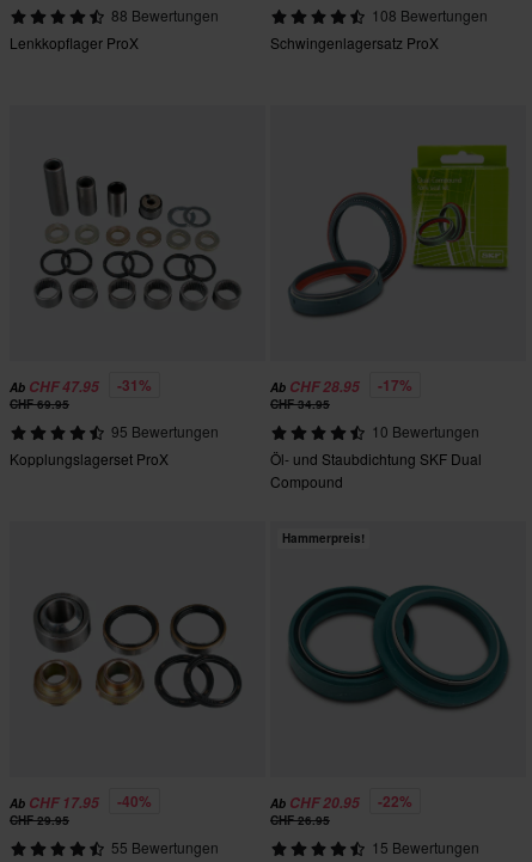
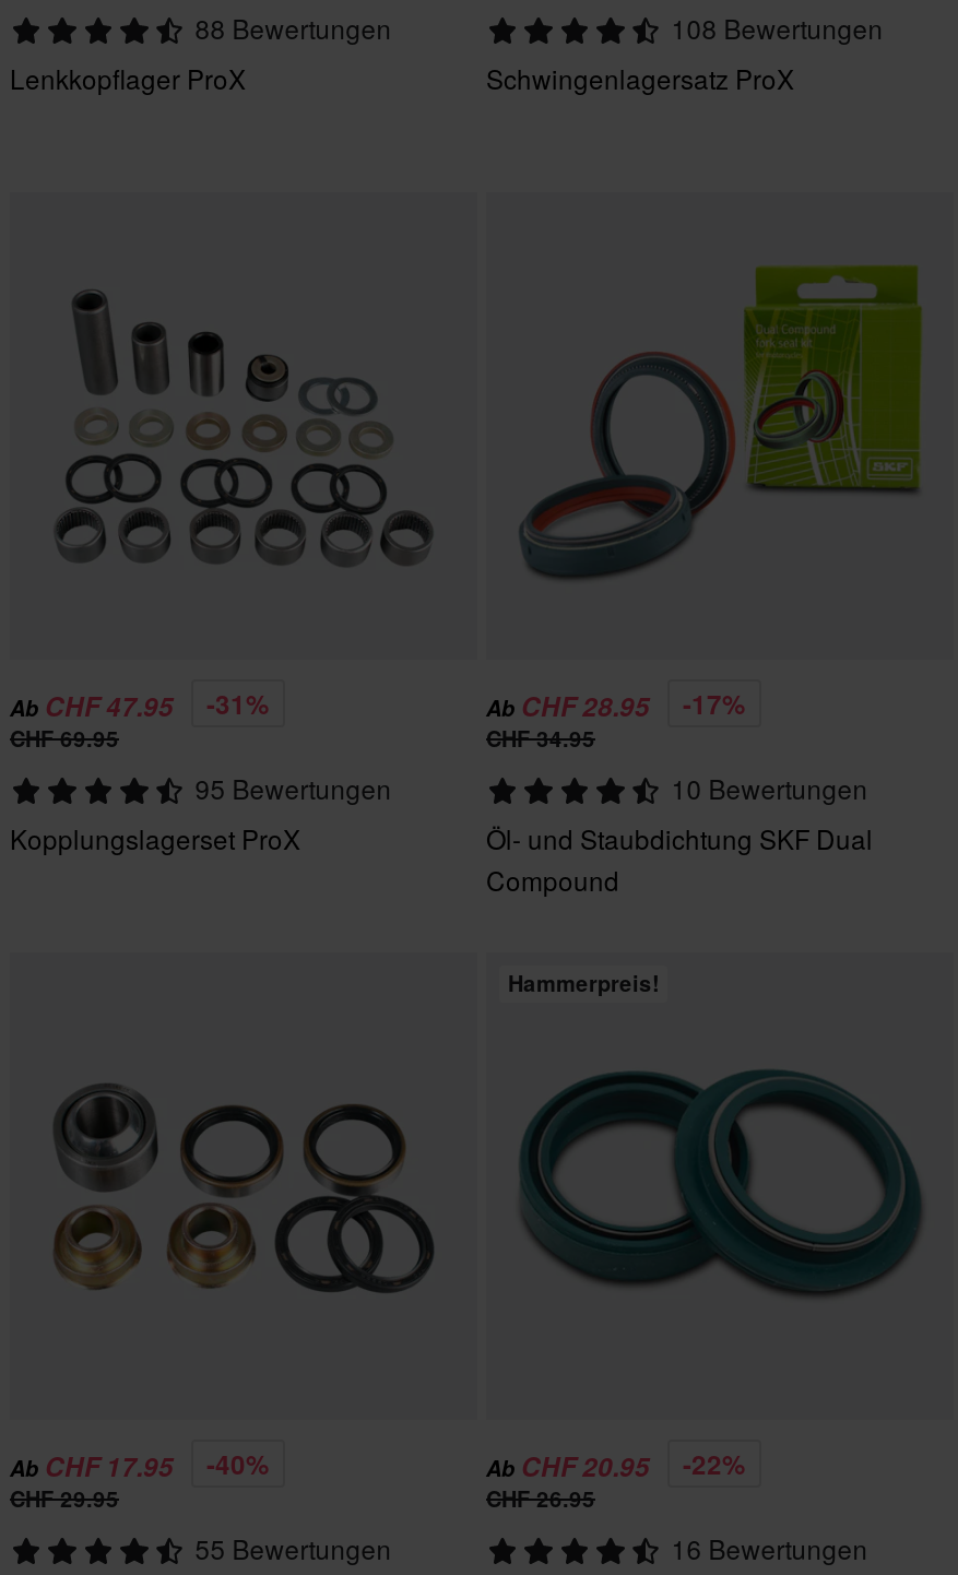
- 15 Bewertungen
+ 16 Bewertungen
